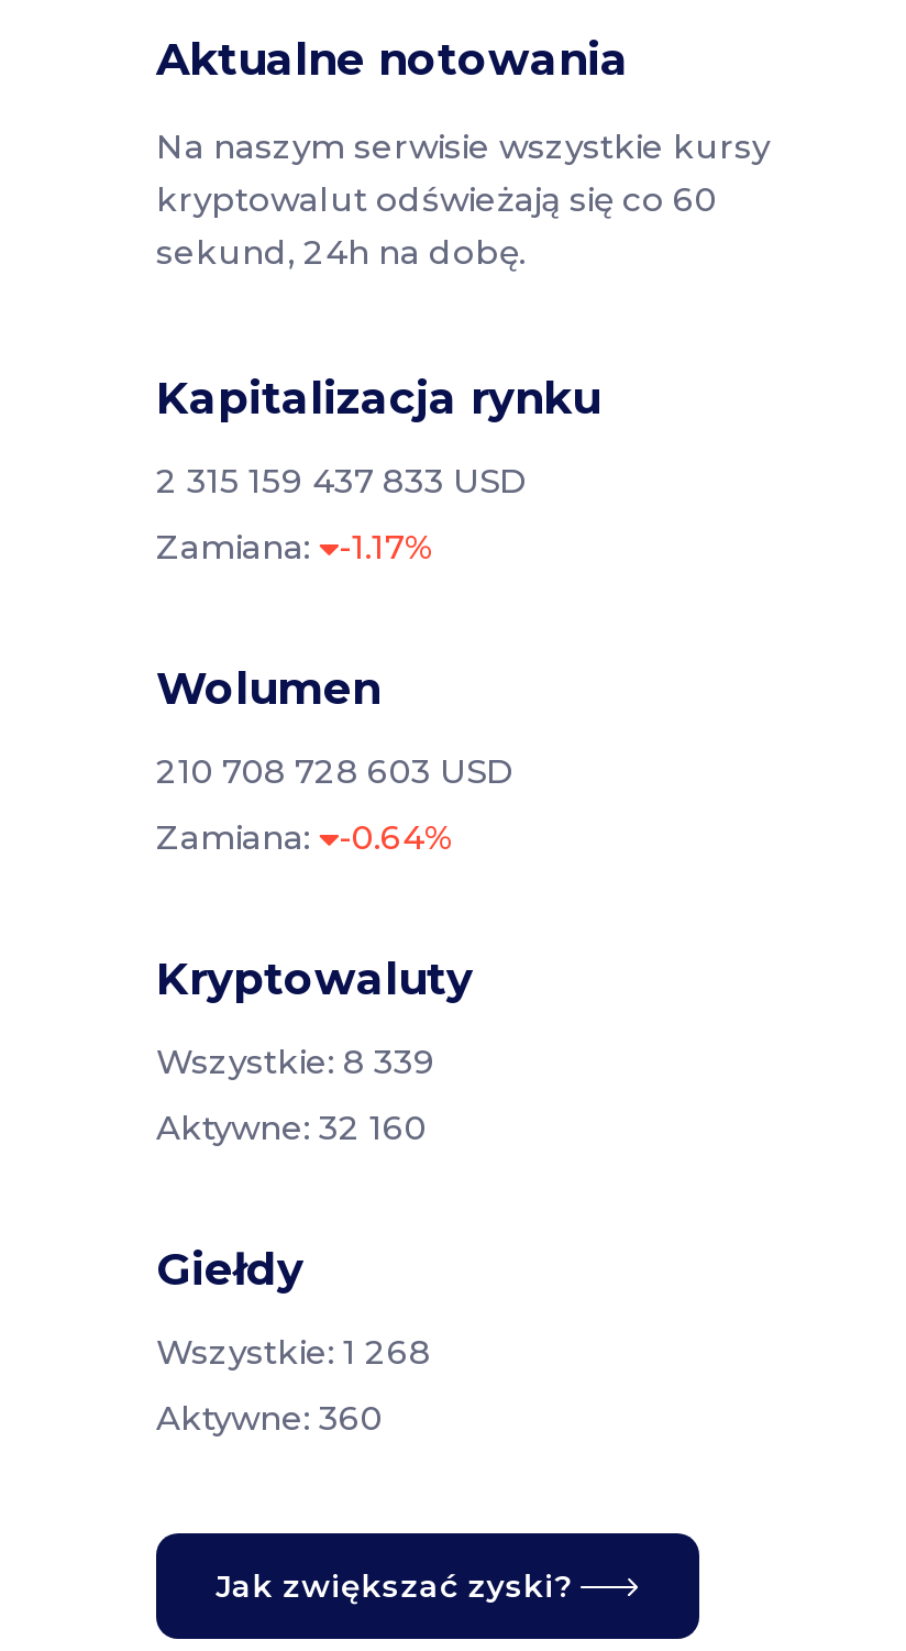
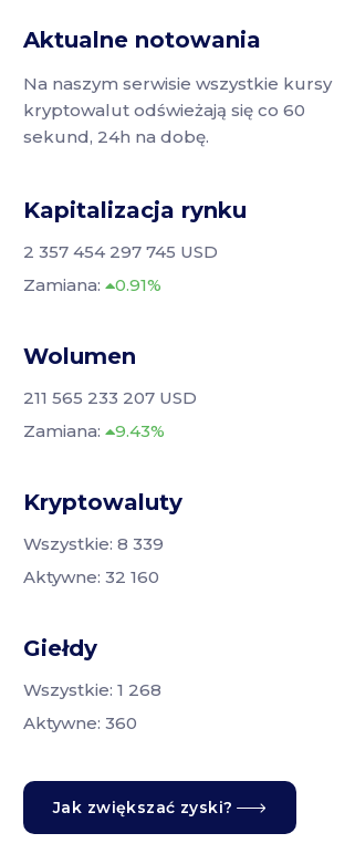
- 2 315 159 437 833 USD
+ 2 357 454 297 745 USD

- Zamiana: -1.17%
+ Zamiana: 0.91%

- 210 708 728 603 USD
+ 211 565 233 207 USD

- Zamiana: -0.64%
+ Zamiana: 9.43%
